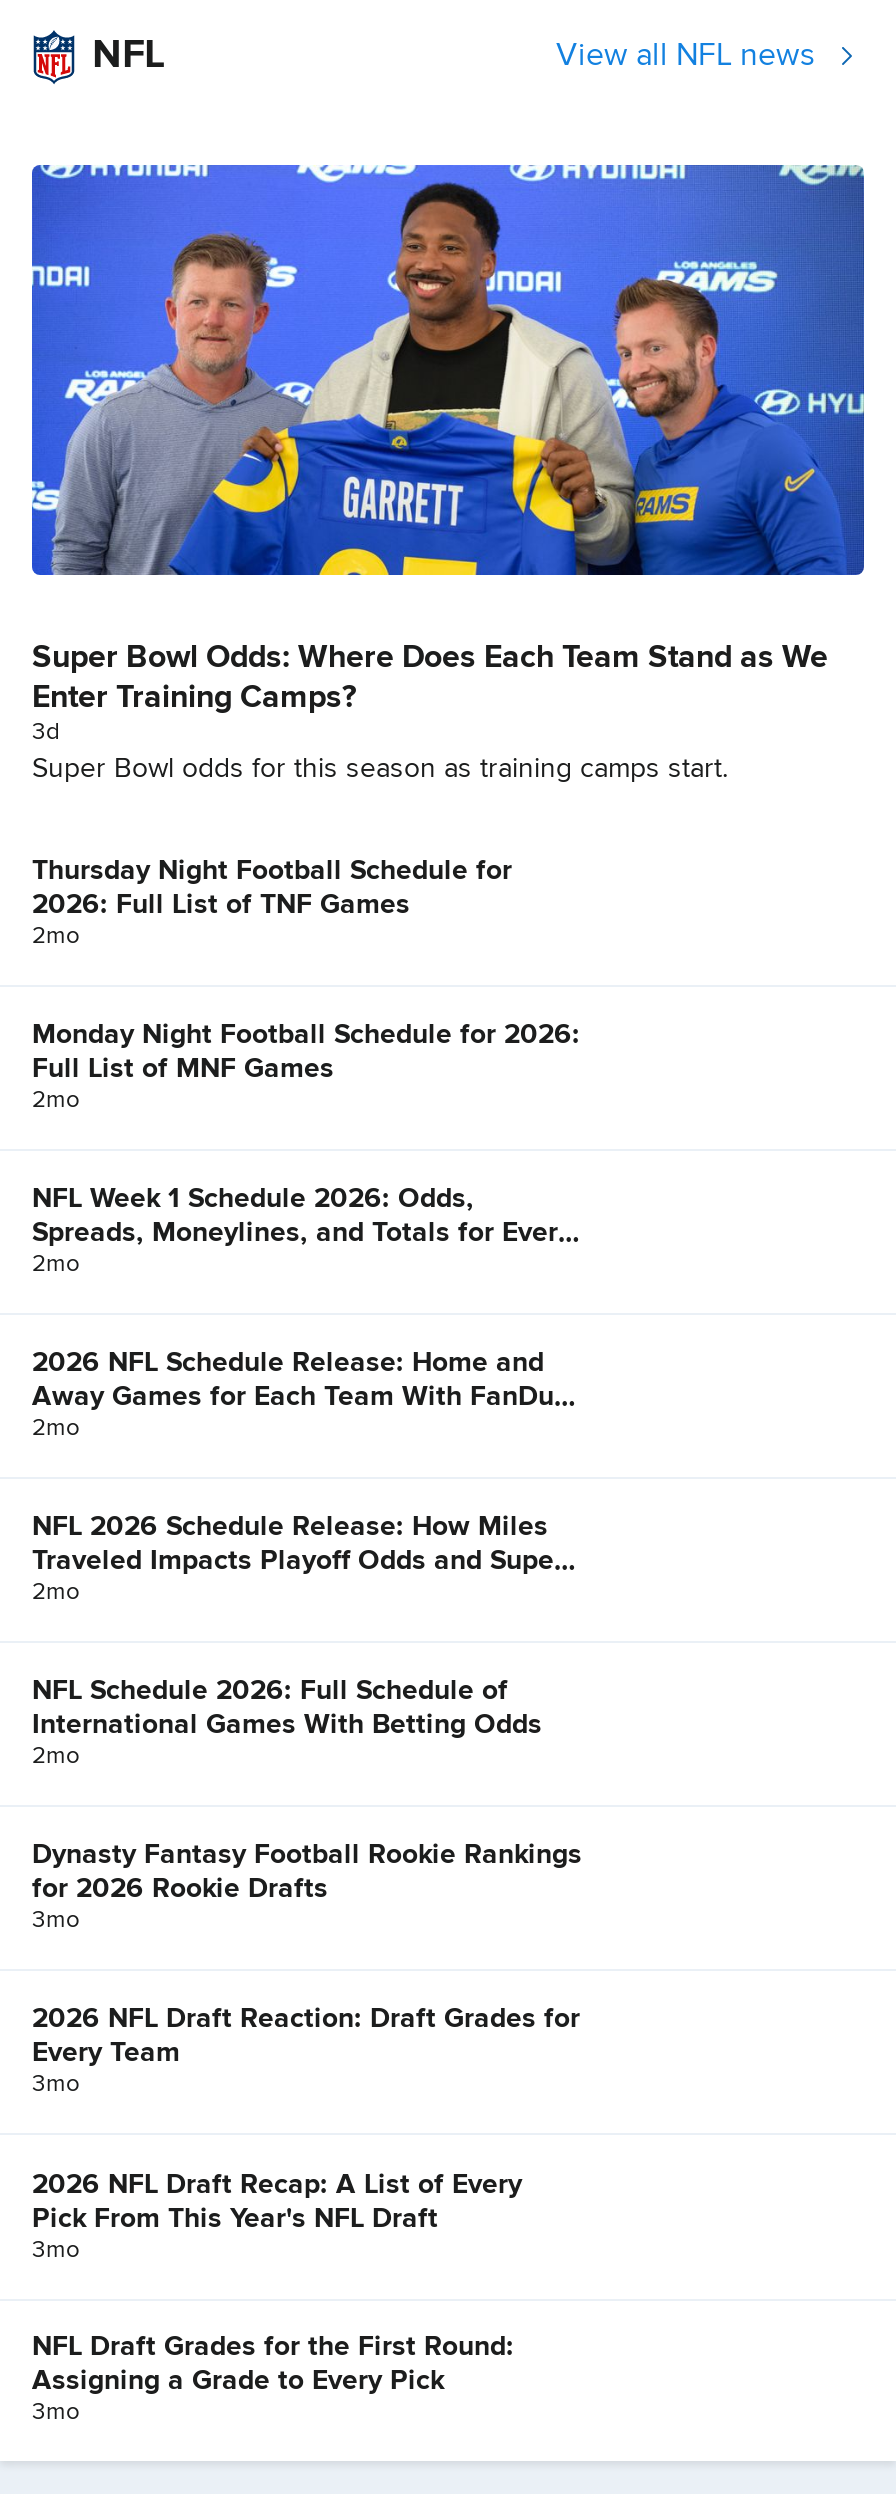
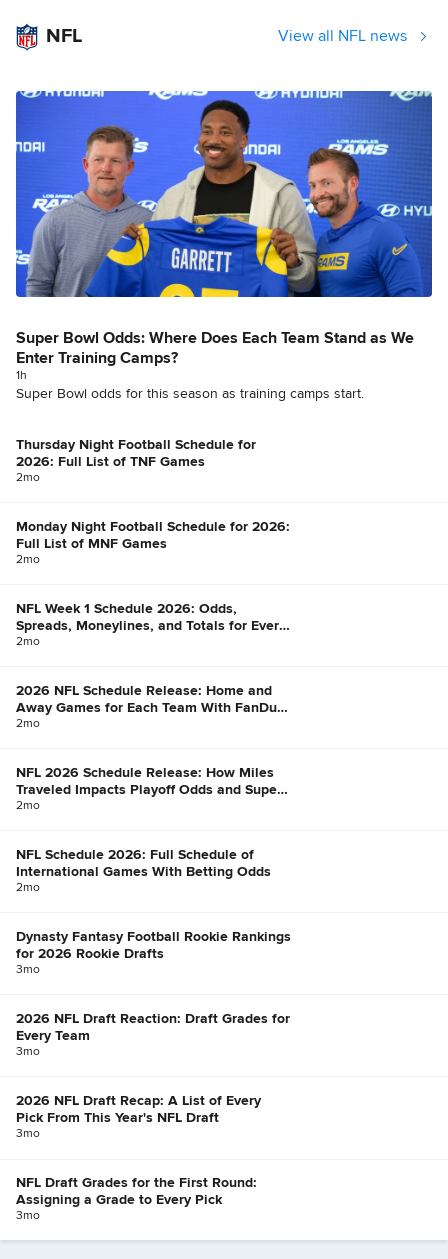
- 3d
+ 1h
